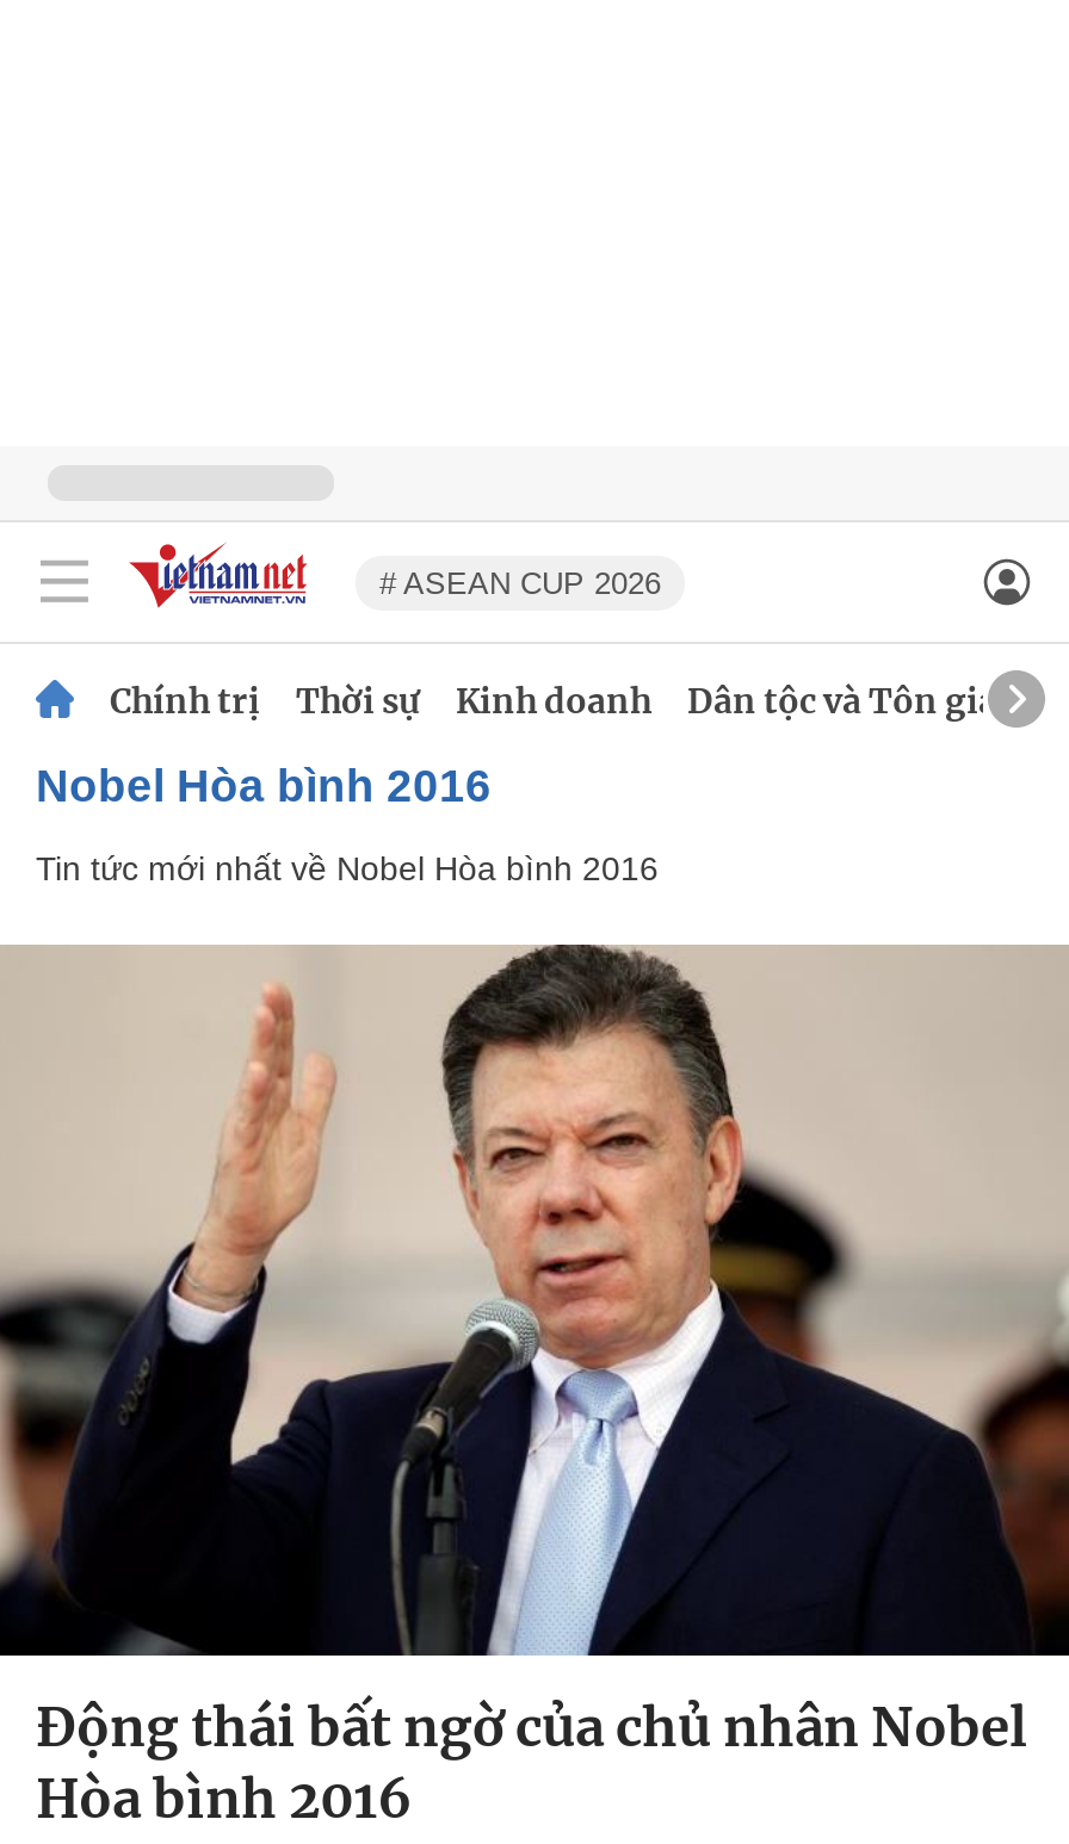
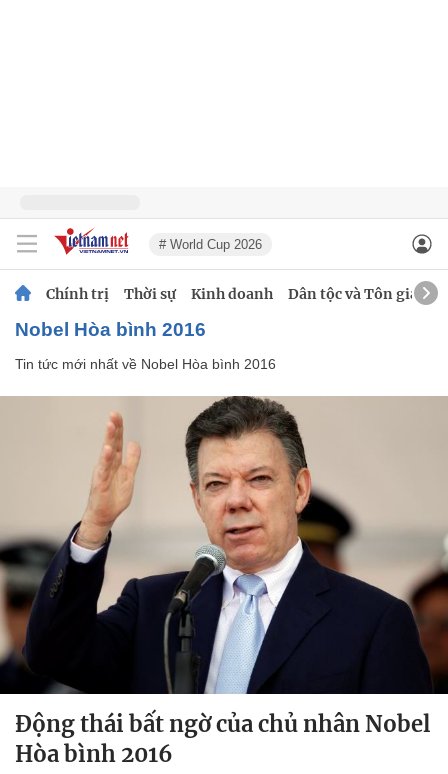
- # ASEAN CUP 2026
+ # World Cup 2026
